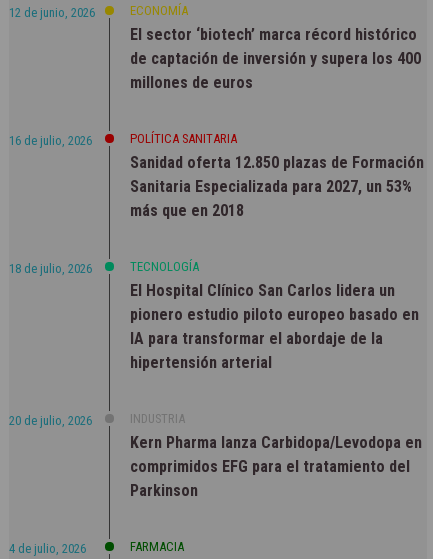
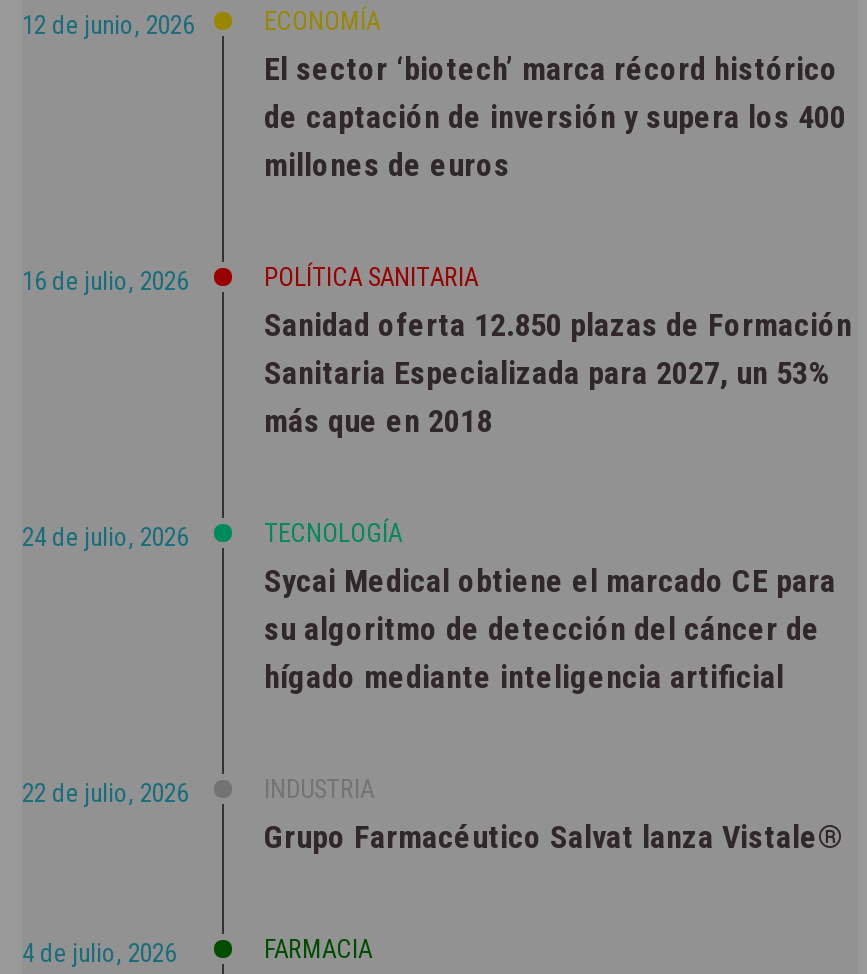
- 18 de julio, 2026
+ 24 de julio, 2026

- El Hospital Clínico San Carlos lidera un
- pionero estudio piloto europeo basado en
- IA para transformar el abordaje de la
- hipertensión arterial
+ Sycai Medical obtiene el marcado CE para
+ su algoritmo de detección del cáncer de
+ hígado mediante inteligencia artificial

- 20 de julio, 2026
+ 22 de julio, 2026

- Kern Pharma lanza Carbidopa/Levodopa en
- comprimidos EFG para el tratamiento del
- Parkinson
+ Grupo Farmacéutico Salvat lanza Vistale®
